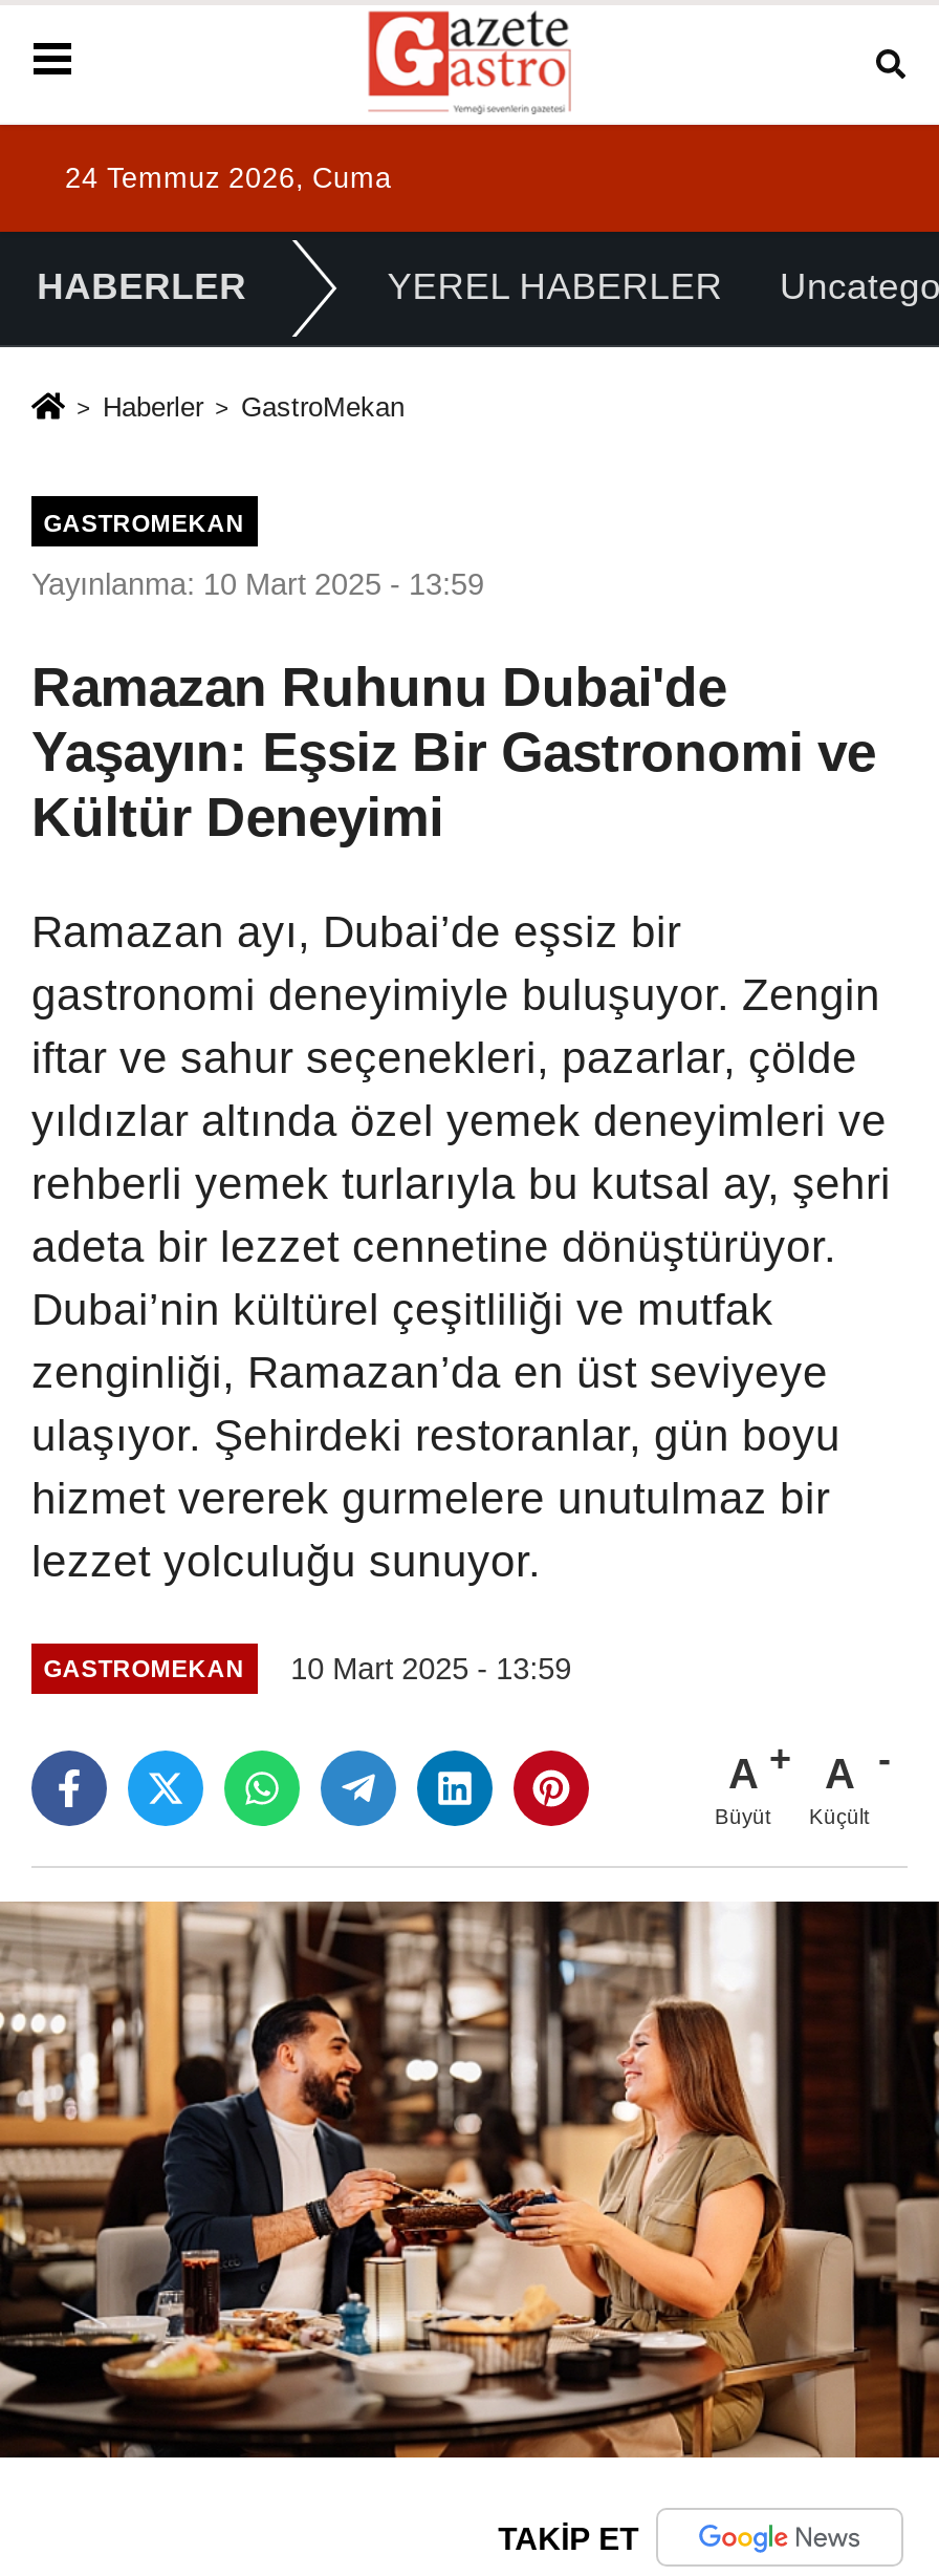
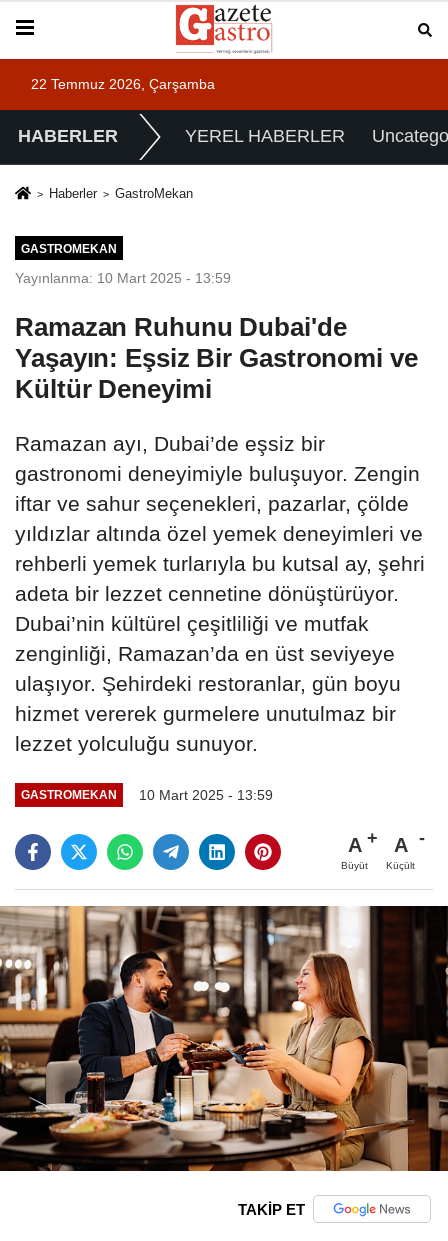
- 24 Temmuz 2026, Cuma
+ 22 Temmuz 2026, Çarşamba
